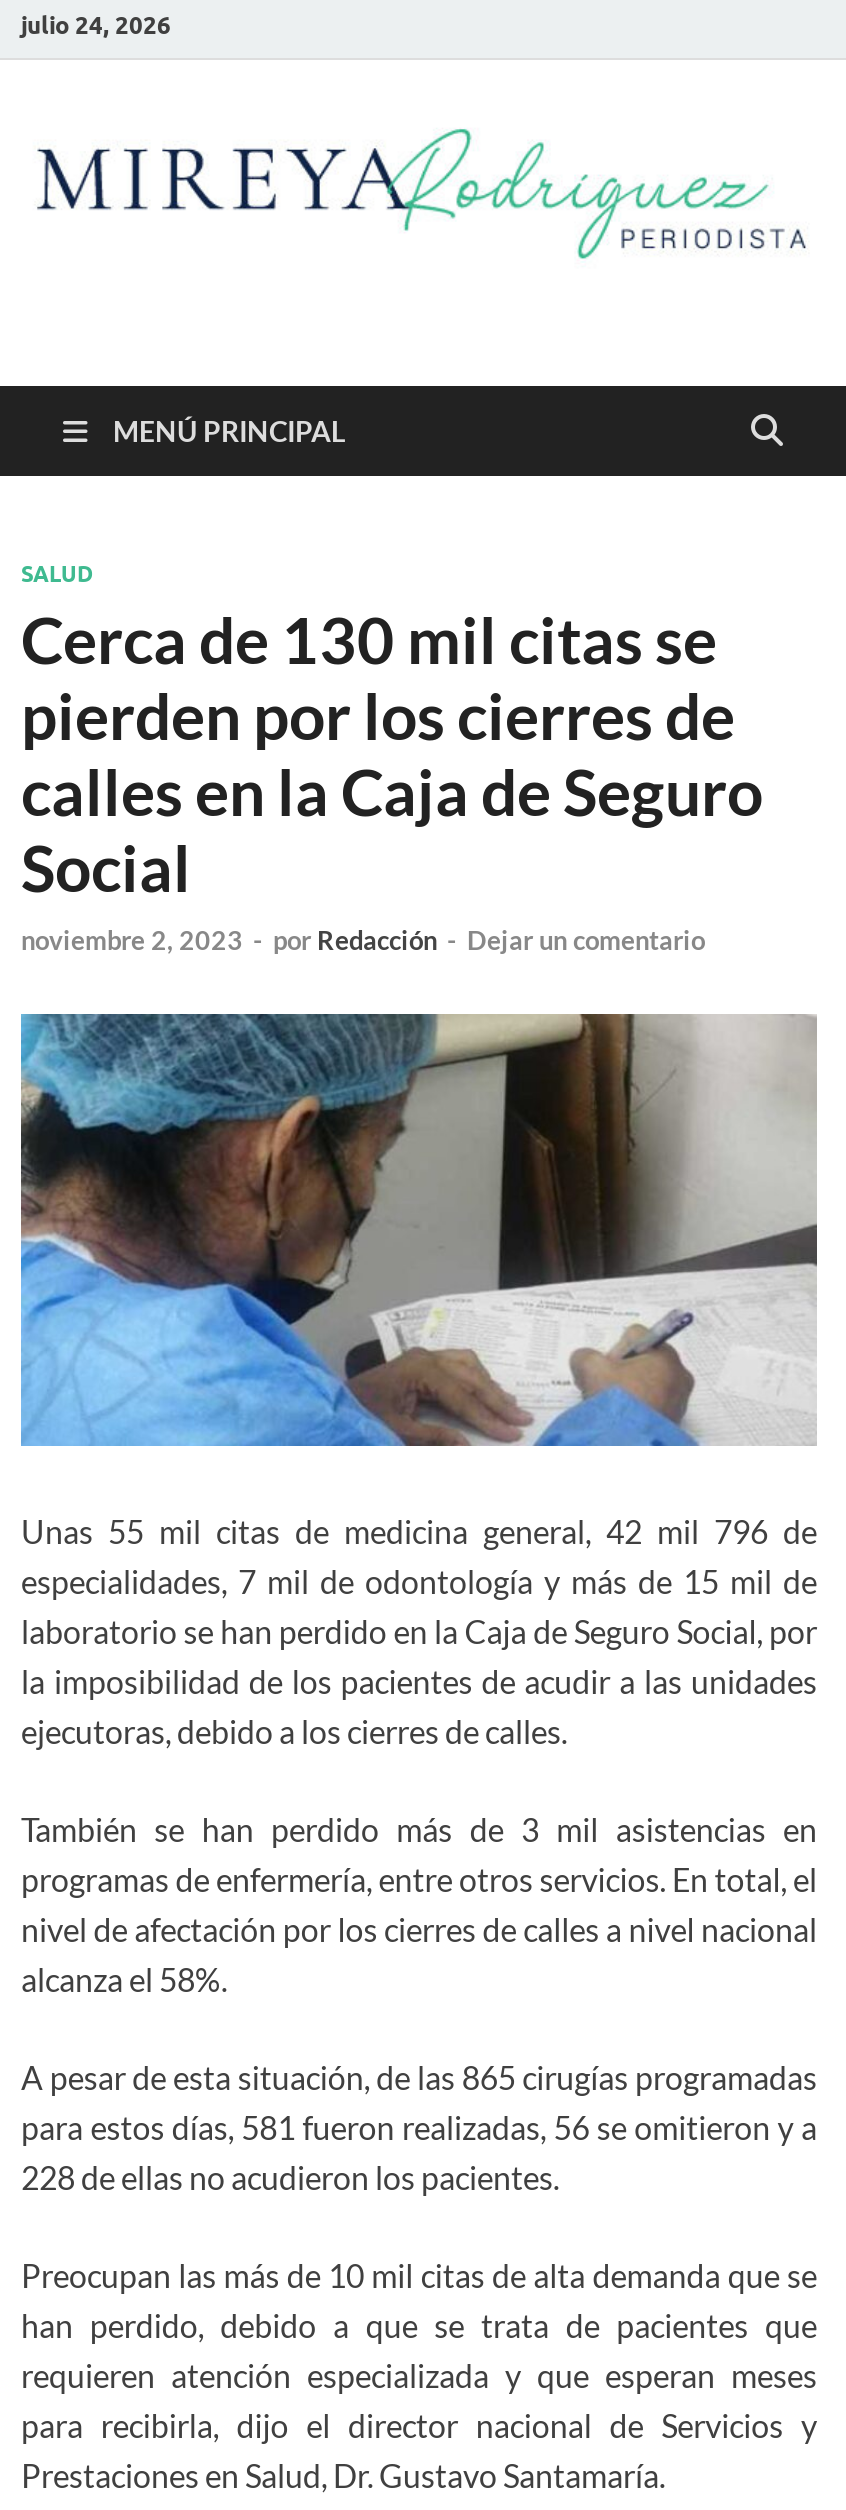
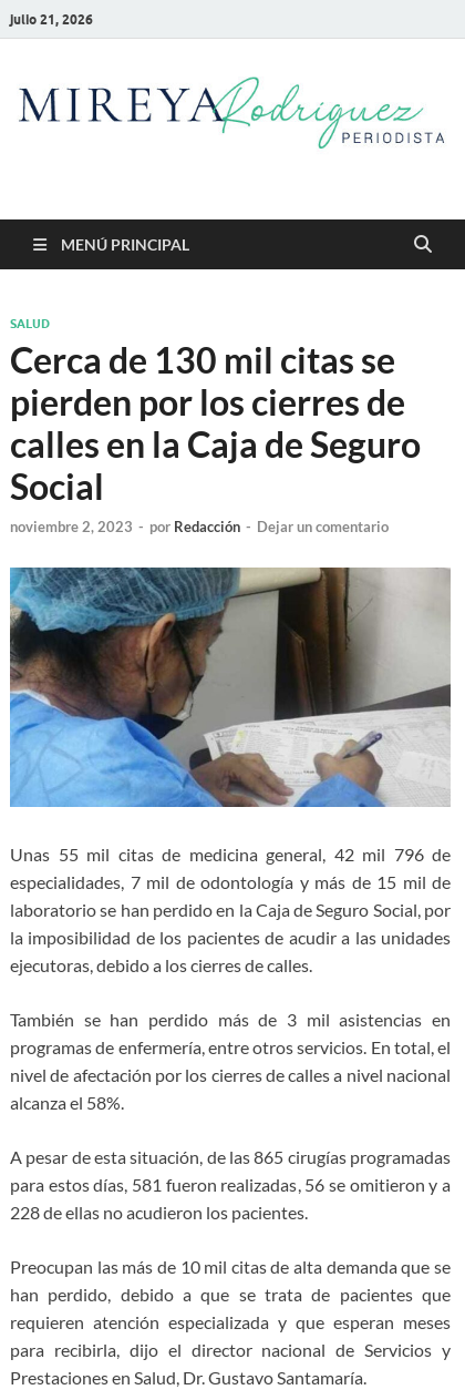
- julio 24, 2026
+ julio 21, 2026
